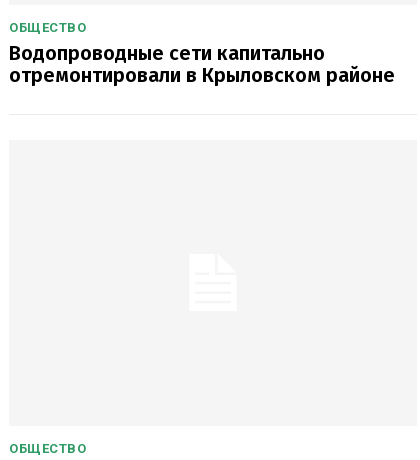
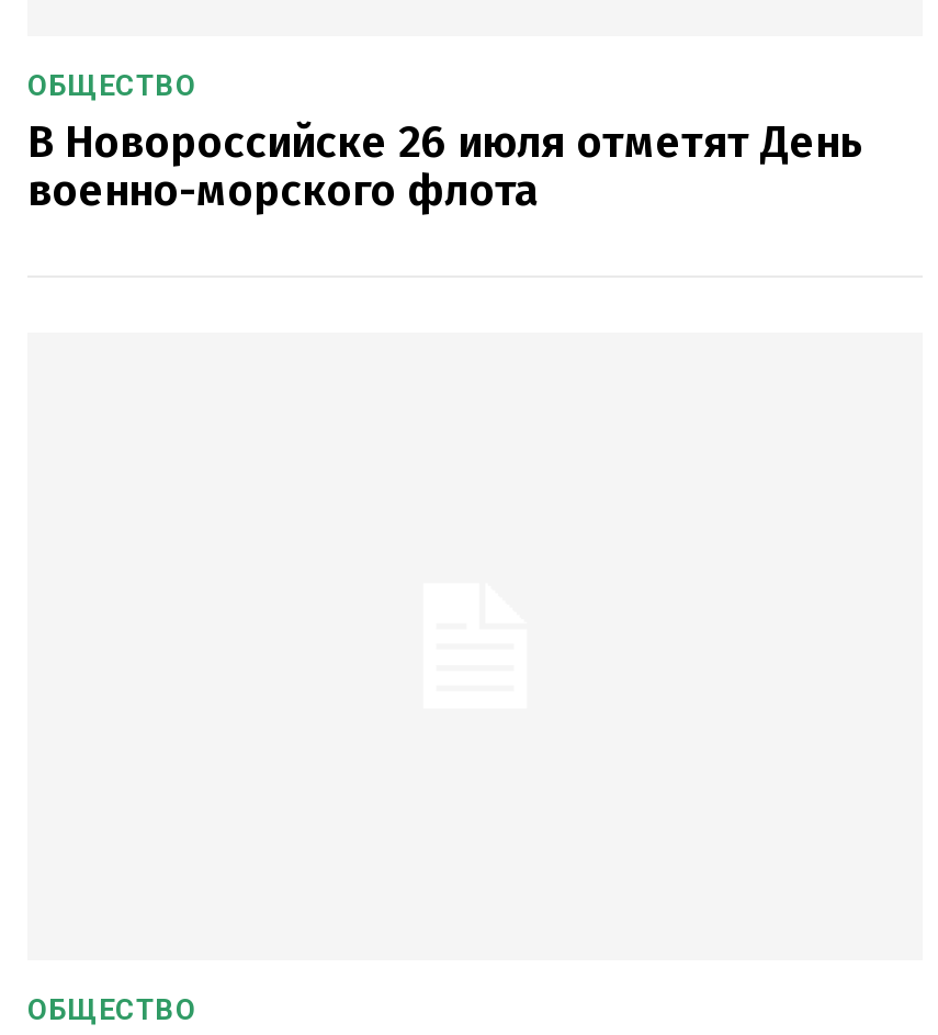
- Водопроводные сети капитально
- отремонтировали в Крыловском районе
+ В Новороссийске 26 июля отметят День
+ военно-морского флота
